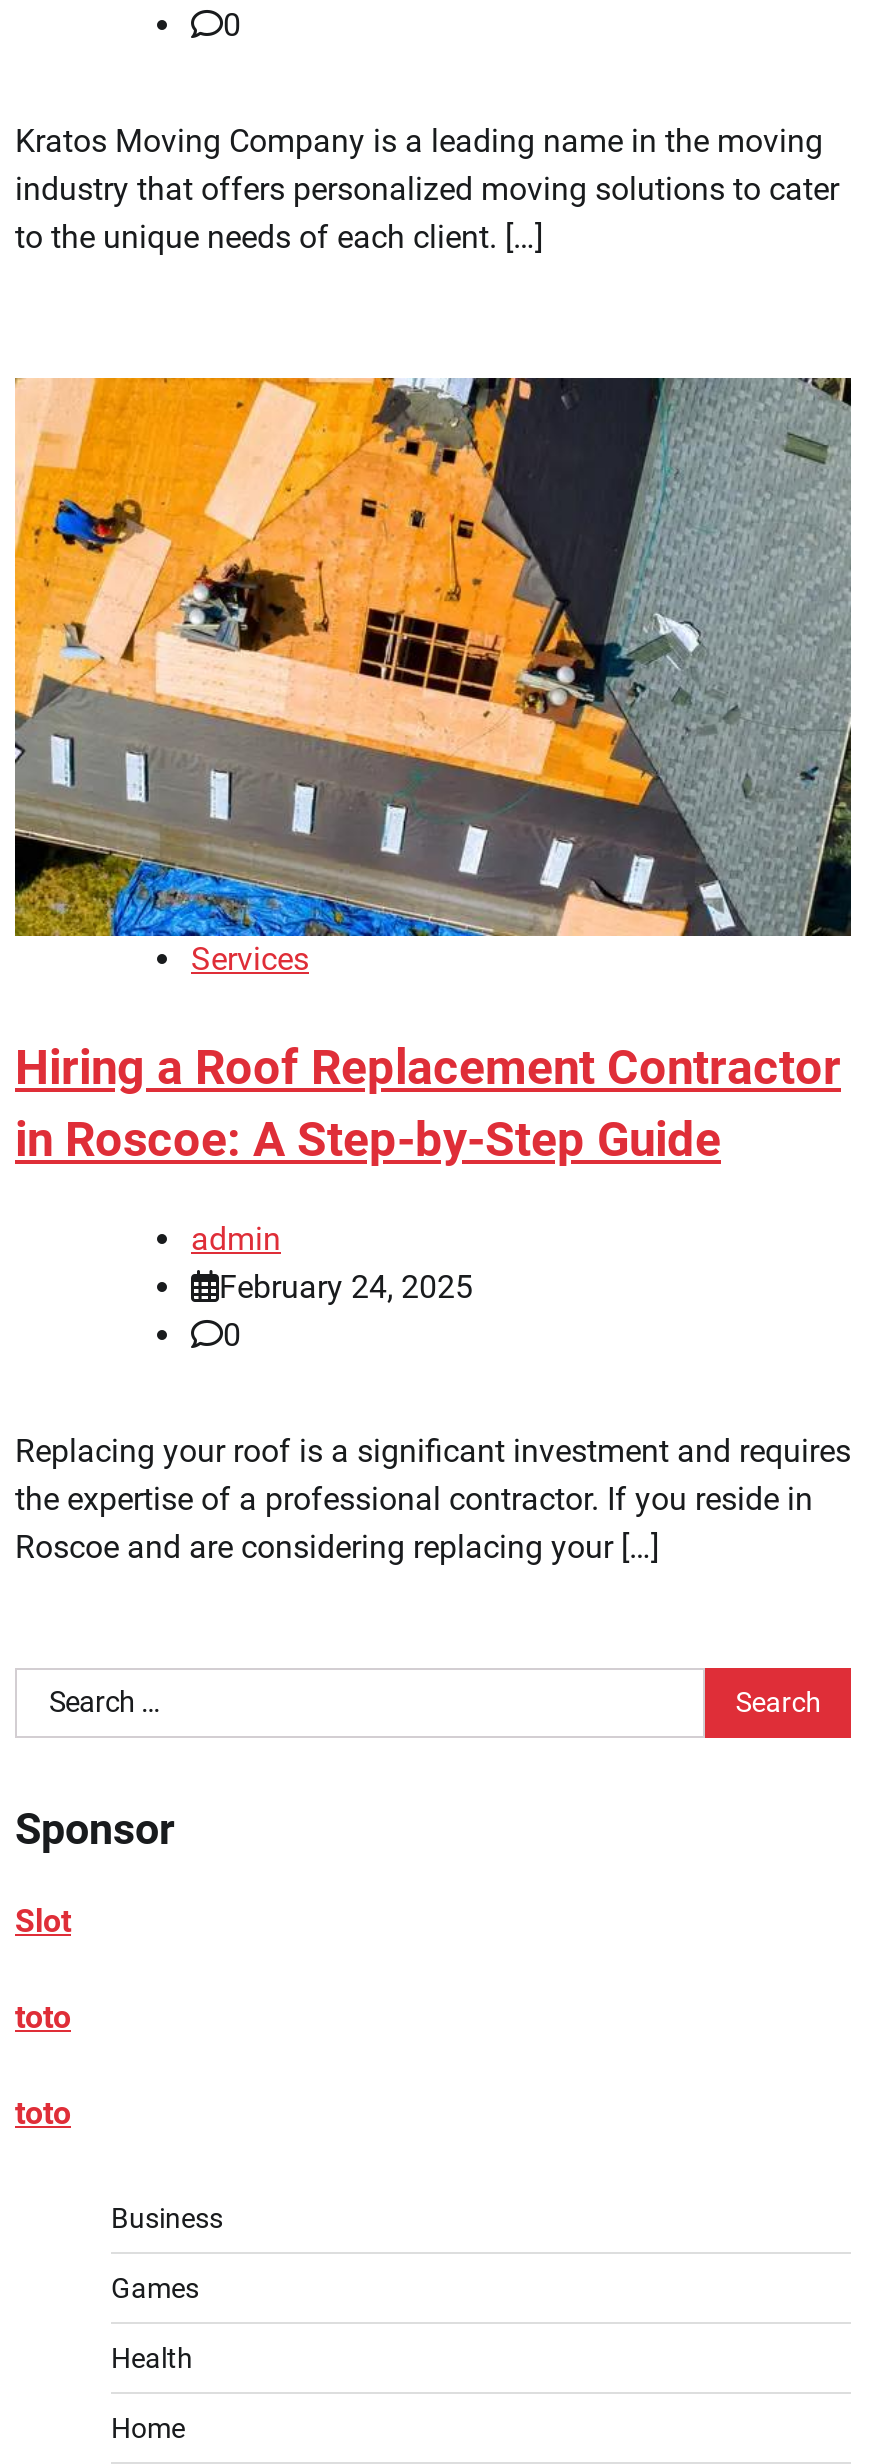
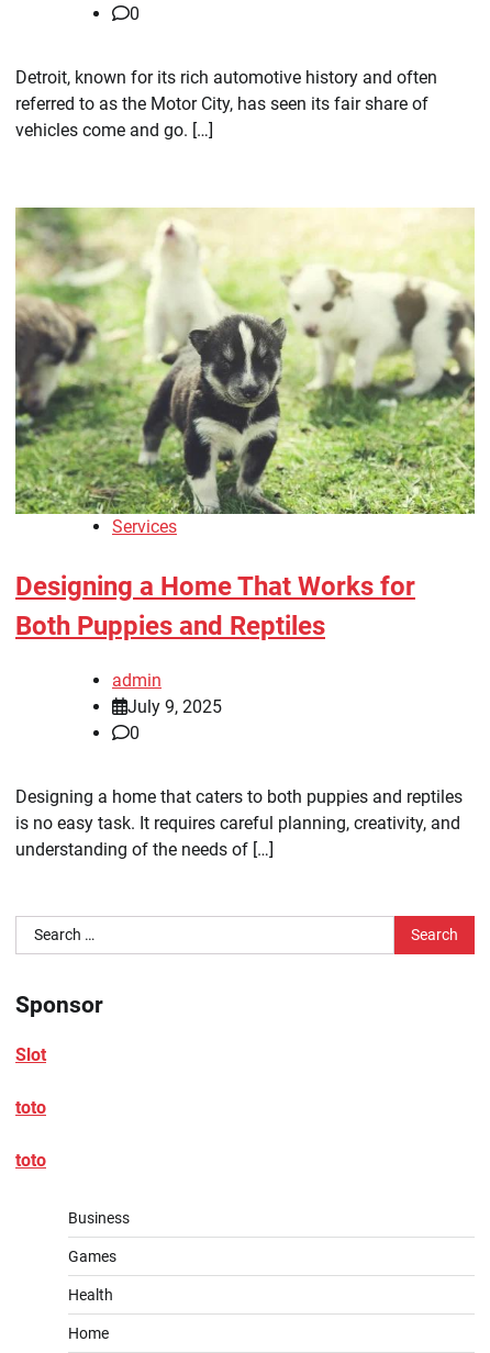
- Kratos Moving Company is a leading name in the moving
- industry that offers personalized moving solutions to cater
- to the unique needs of each client. […]
+ Detroit, known for its rich automotive history and often
+ referred to as the Motor City, has seen its fair share of
+ vehicles come and go. […]

- [image]
+ [image]

- Hiring a Roof Replacement Contractor
- in Roscoe: A Step-by-Step Guide
+ Designing a Home That Works for
+ Both Puppies and Reptiles

- February 24, 2025
+ July 9, 2025

- Replacing your roof is a significant investment and requires
- the expertise of a professional contractor. If you reside in
- Roscoe and are considering replacing your […]
+ Designing a home that caters to both puppies and reptiles
+ is no easy task. It requires careful planning, creativity, and
+ understanding of the needs of […]
